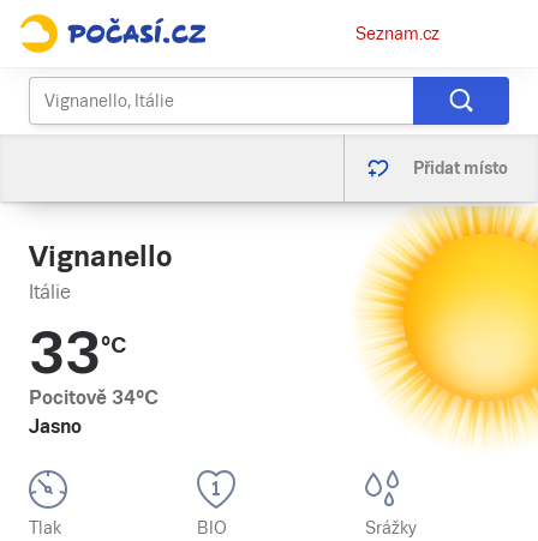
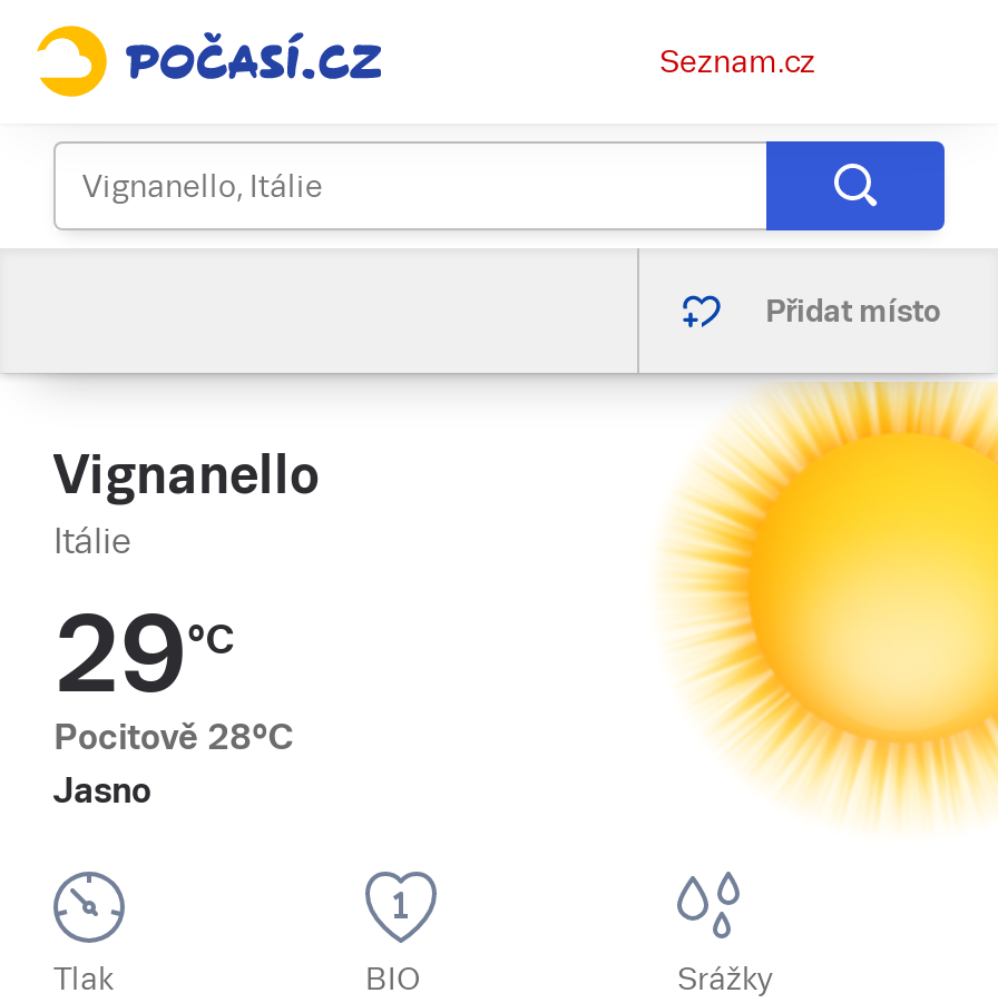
- 33°C
+ 29°C

- Pocitově 34°C
+ Pocitově 28°C
